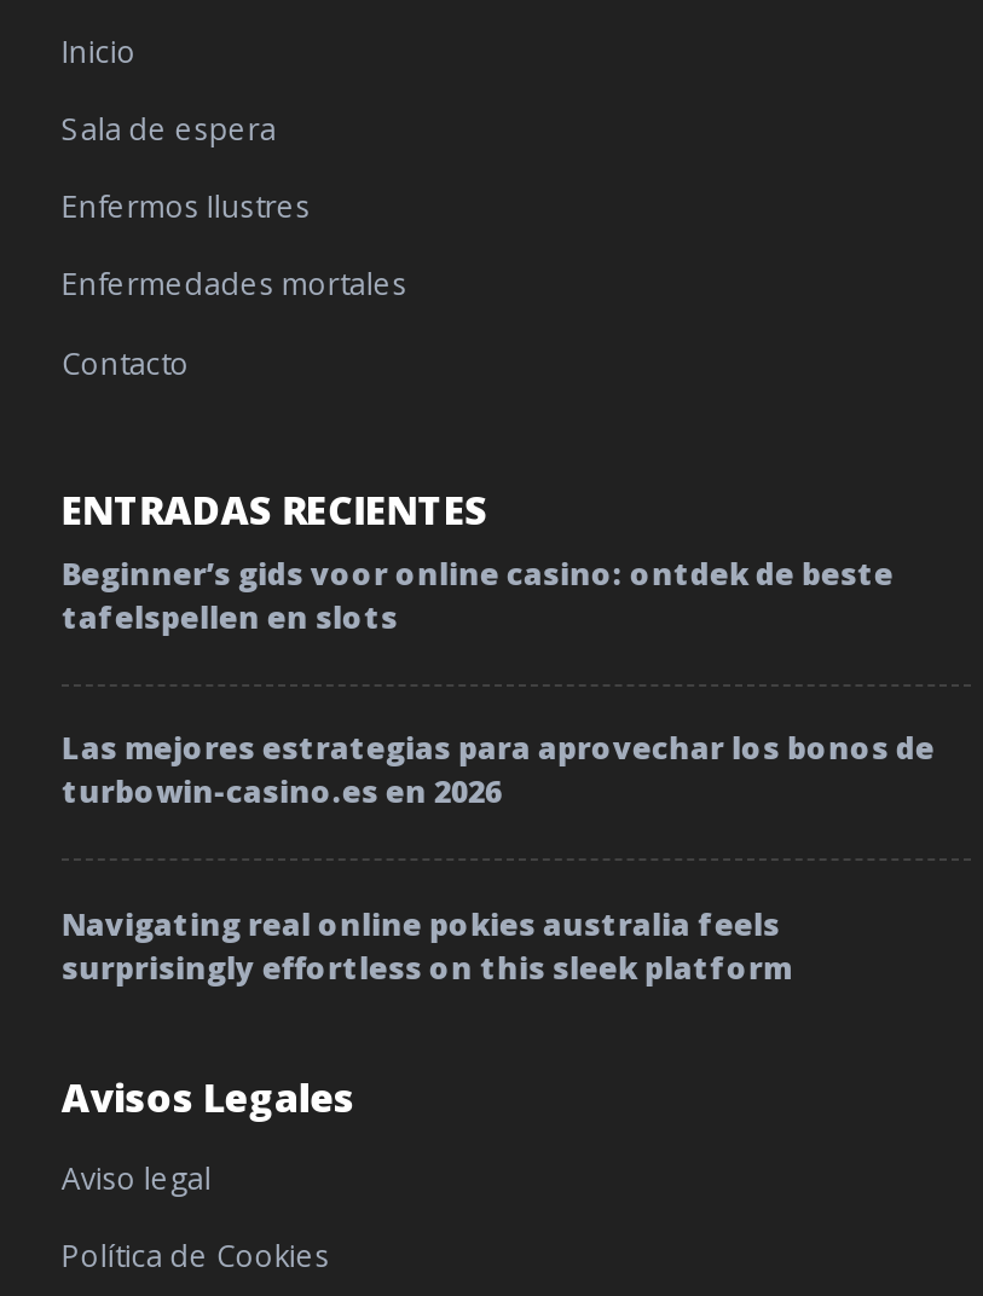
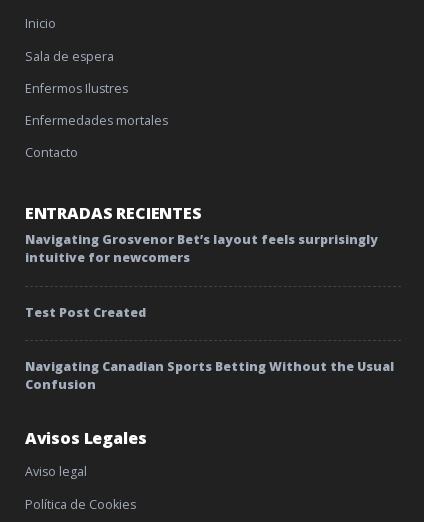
- Beginner’s gids voor online casino: ontdek de beste
- tafelspellen en slots
+ Navigating Grosvenor Bet’s layout feels surprisingly
+ intuitive for newcomers

- Las mejores estrategias para aprovechar los bonos de
- turbowin-casino.es en 2026
+ Test Post Created

- Navigating real online pokies australia feels
- surprisingly effortless on this sleek platform
+ Navigating Canadian Sports Betting Without the Usual
+ Confusion
